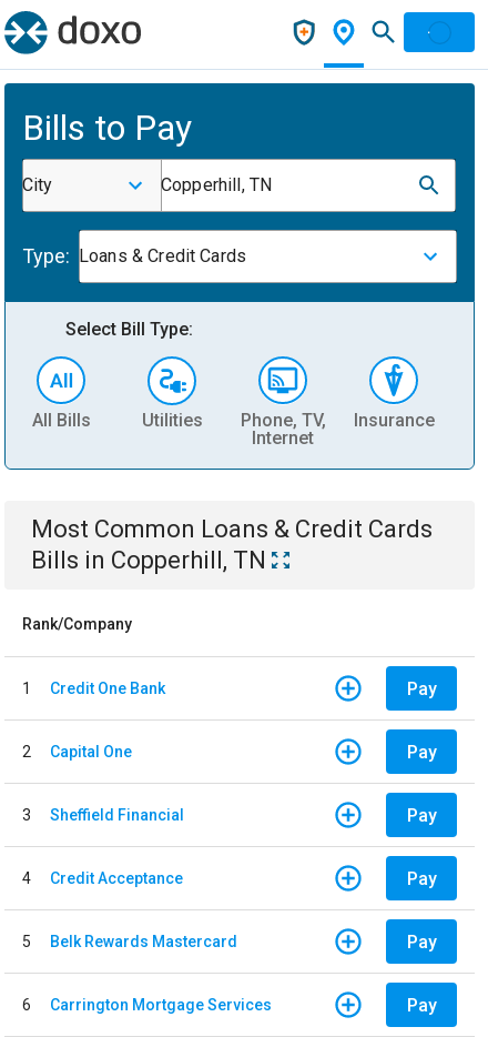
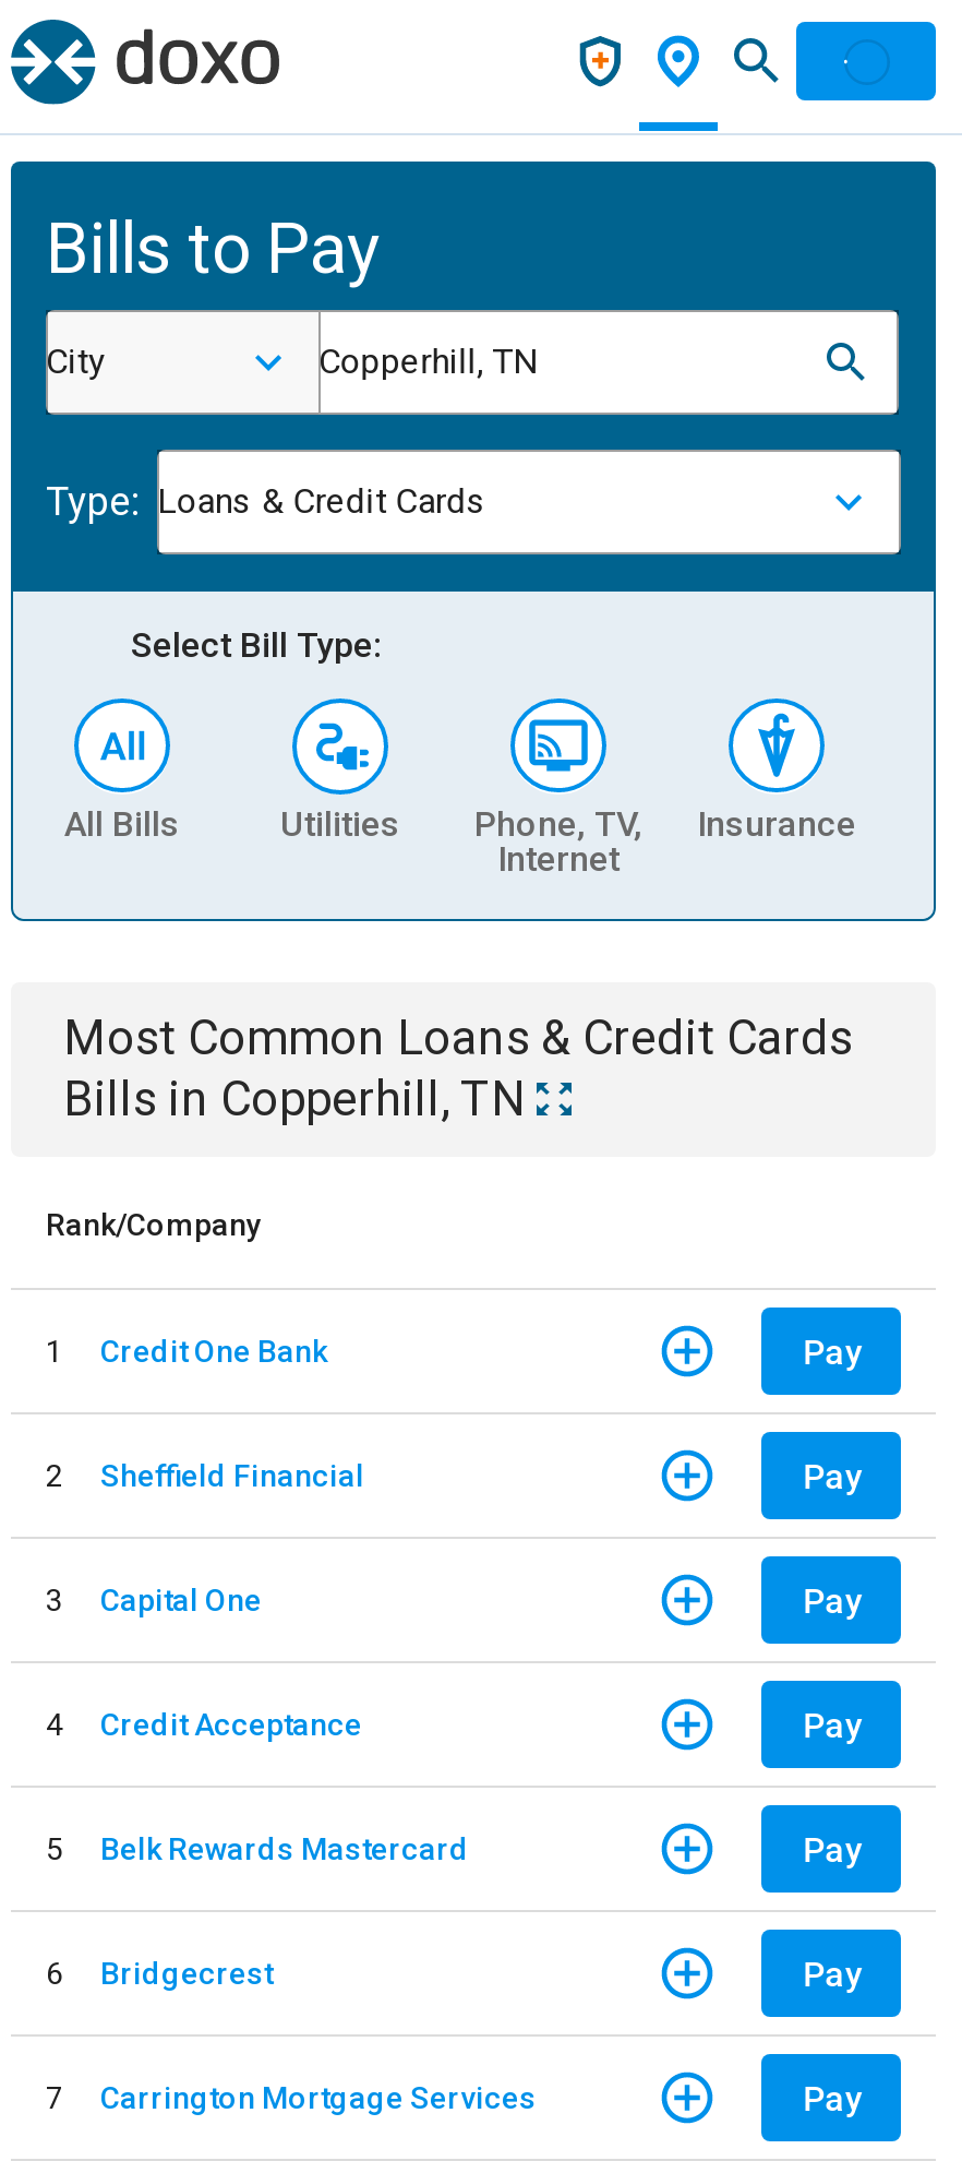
moved down: Capital One

moved up: Sheffield Financial

+ Bridgecrest
+ Pay
+ 7
